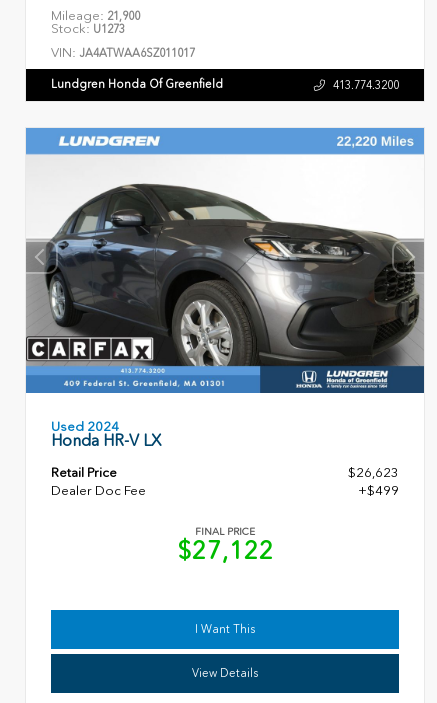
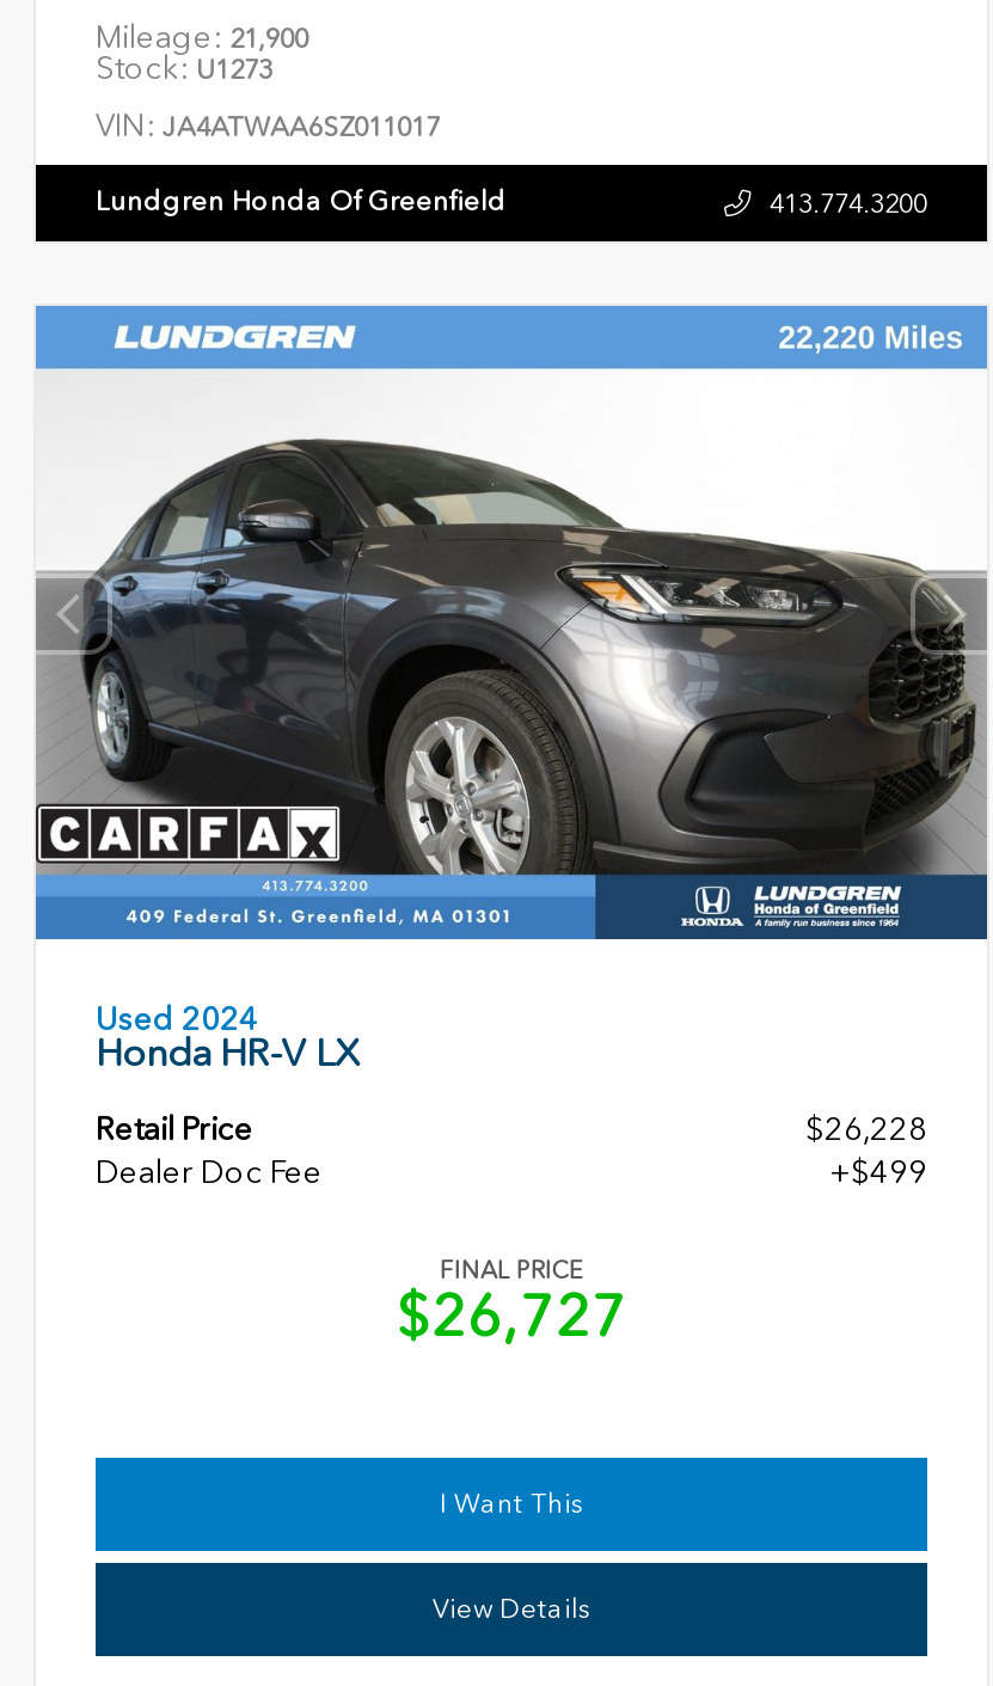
- $26,623
+ $26,228

- $27,122
+ $26,727
